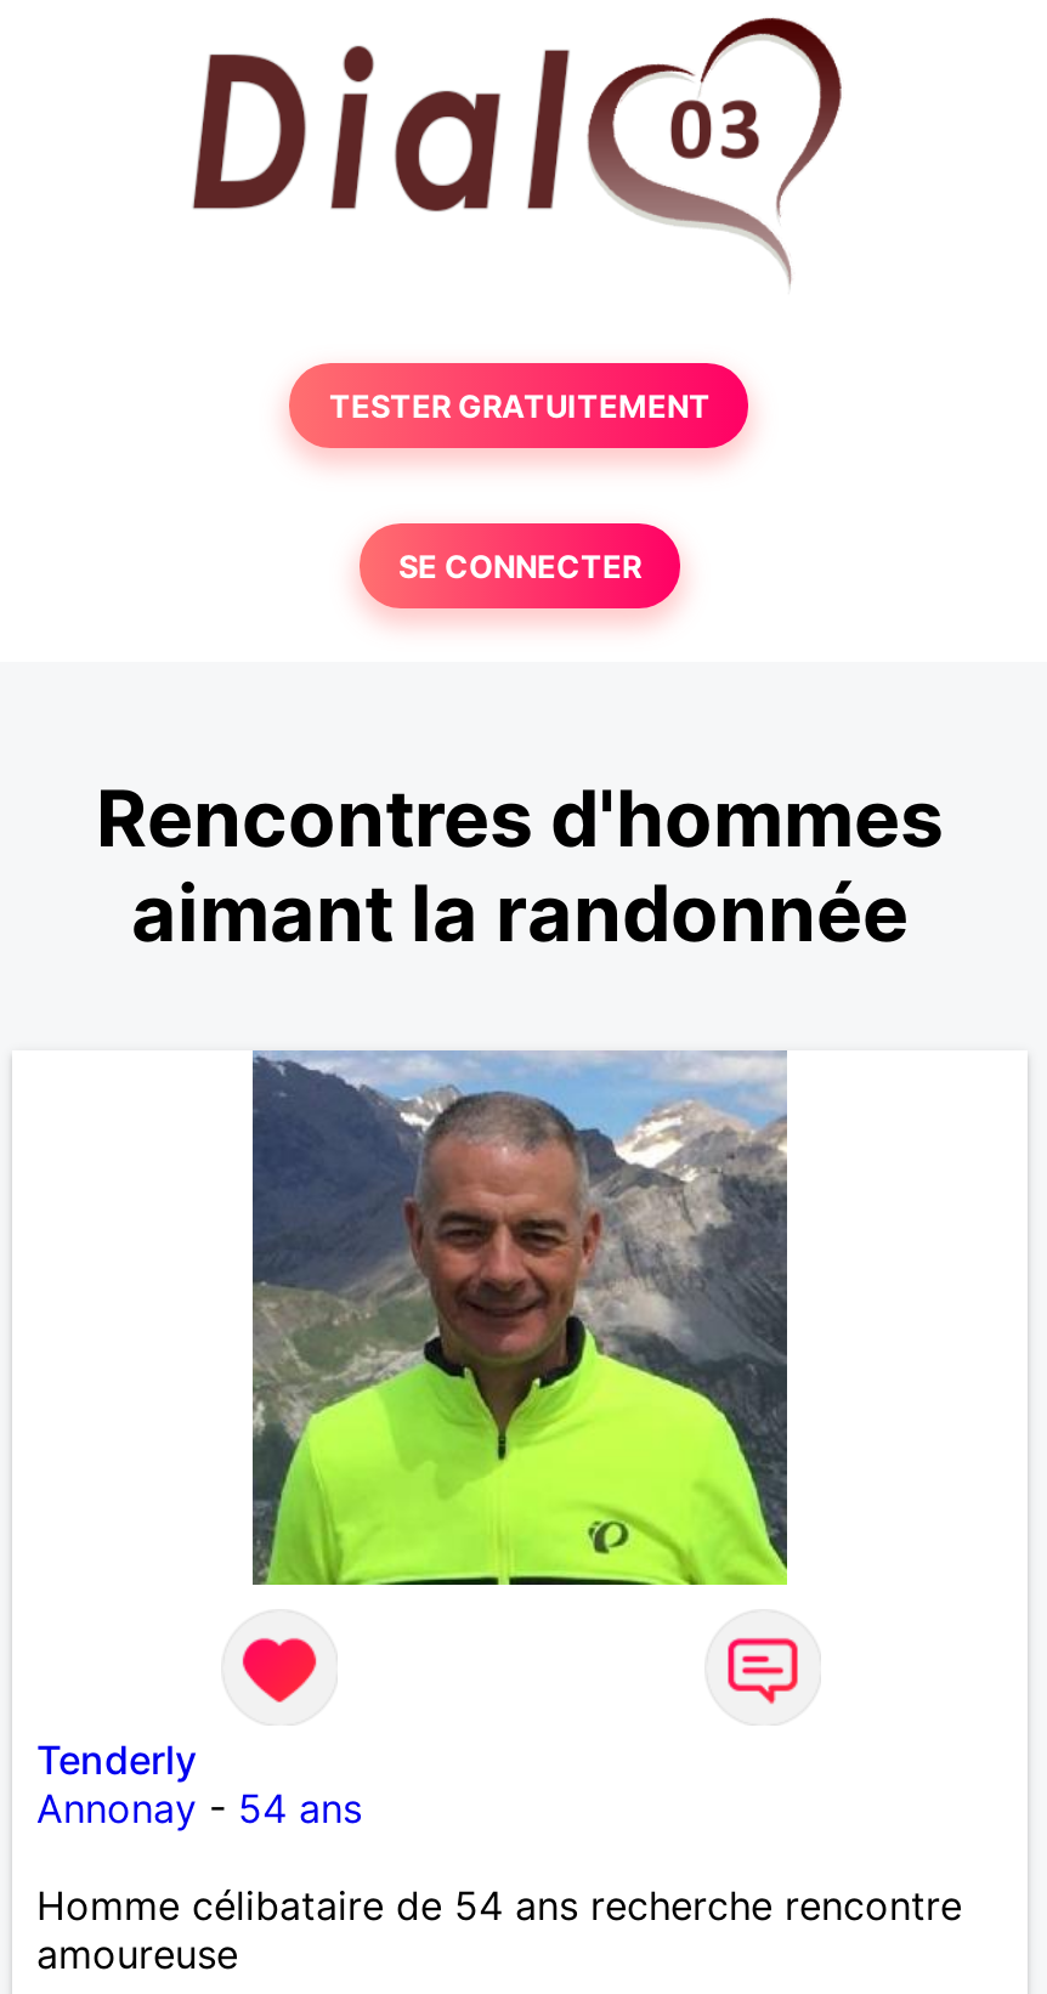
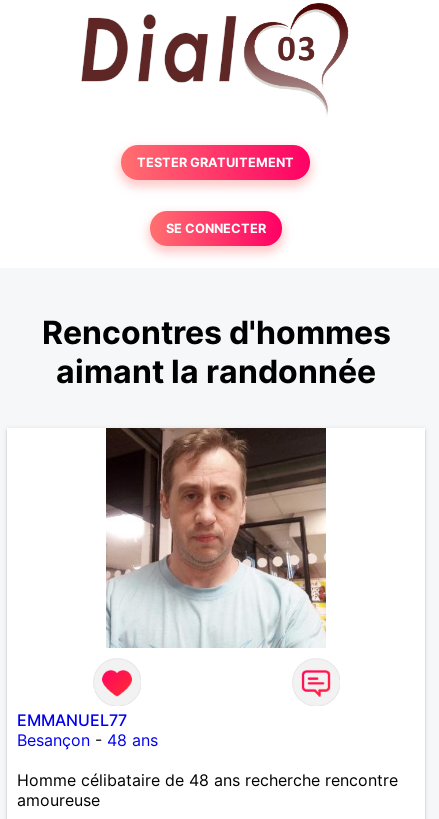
- [image]
+ [image]

- Tenderly
- Annonay - 54 ans
+ EMMANUEL77
+ Besançon - 48 ans

- Homme célibataire de 54 ans recherche rencontre
+ Homme célibataire de 48 ans recherche rencontre
